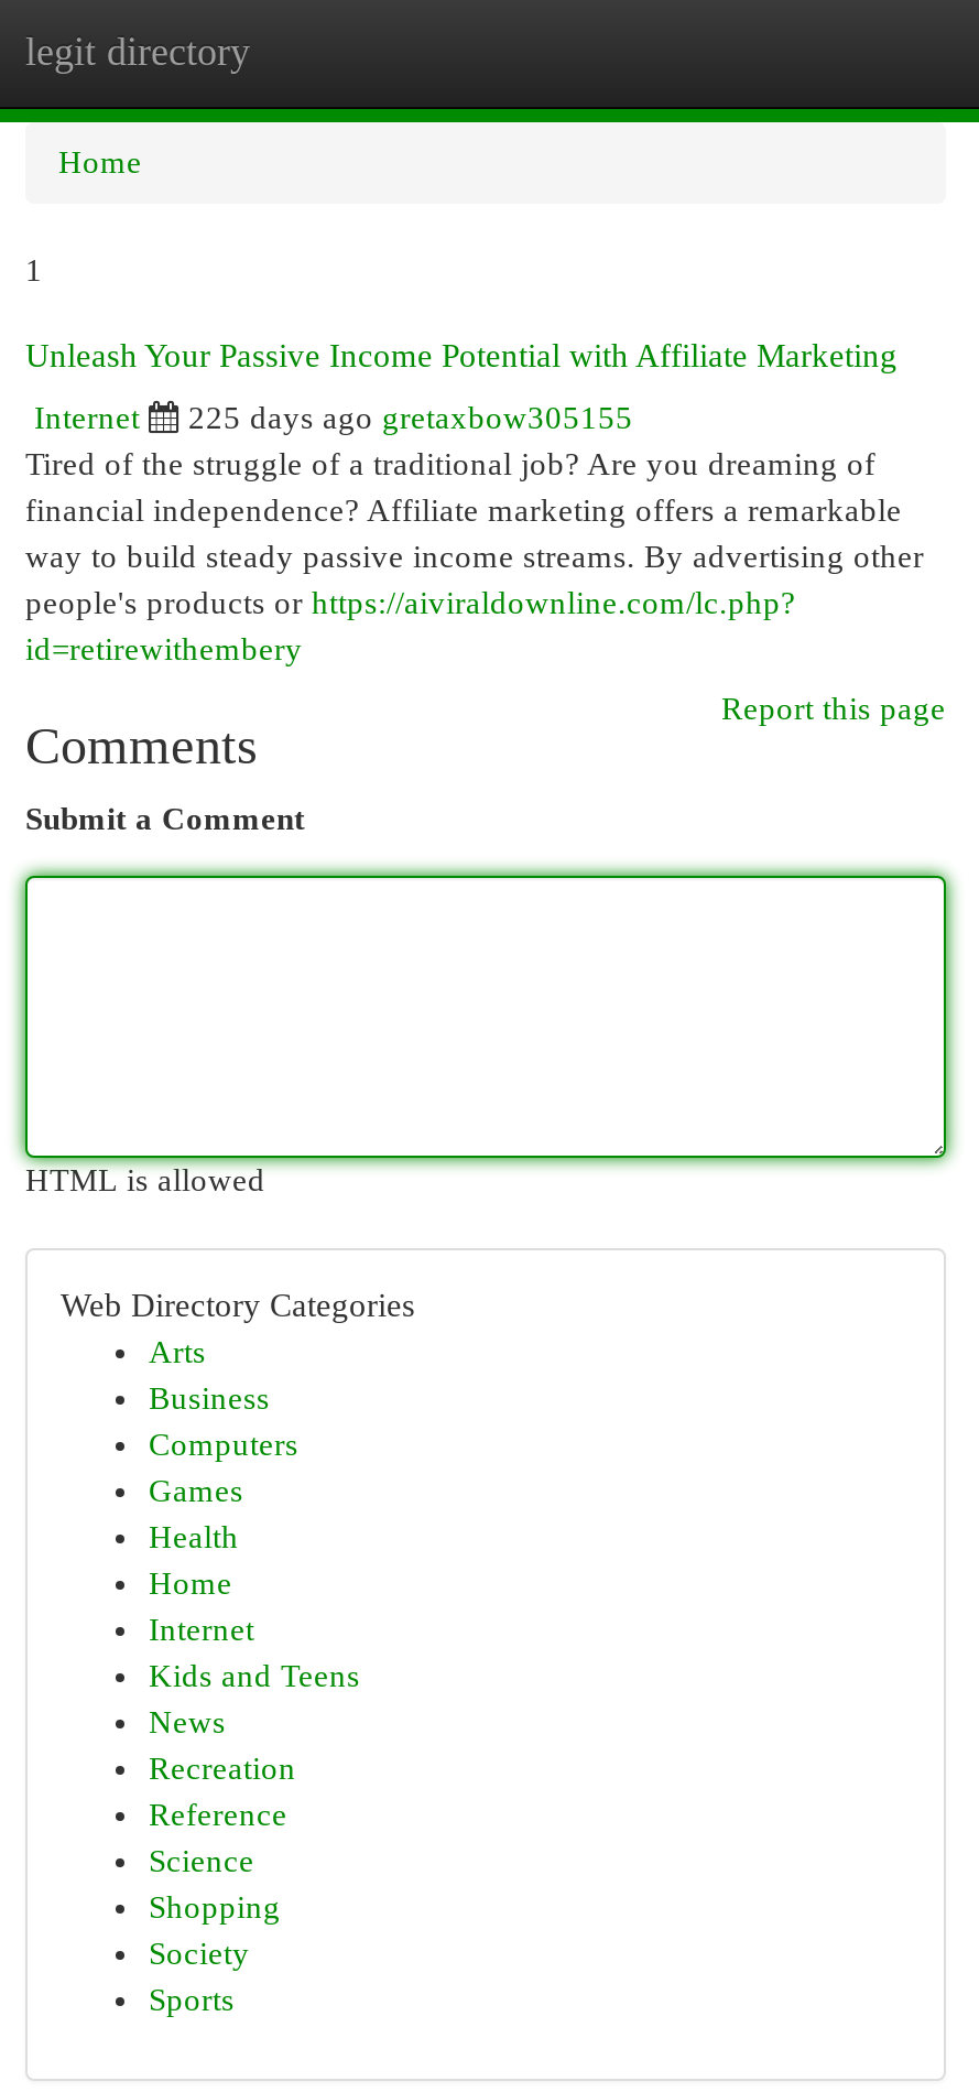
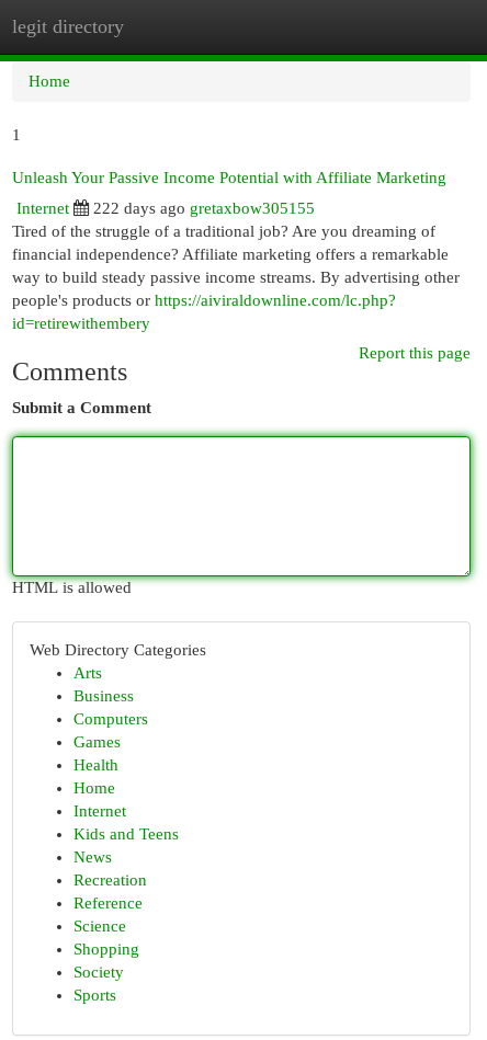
- 225 days ago gretaxbow305155
+ 222 days ago gretaxbow305155
